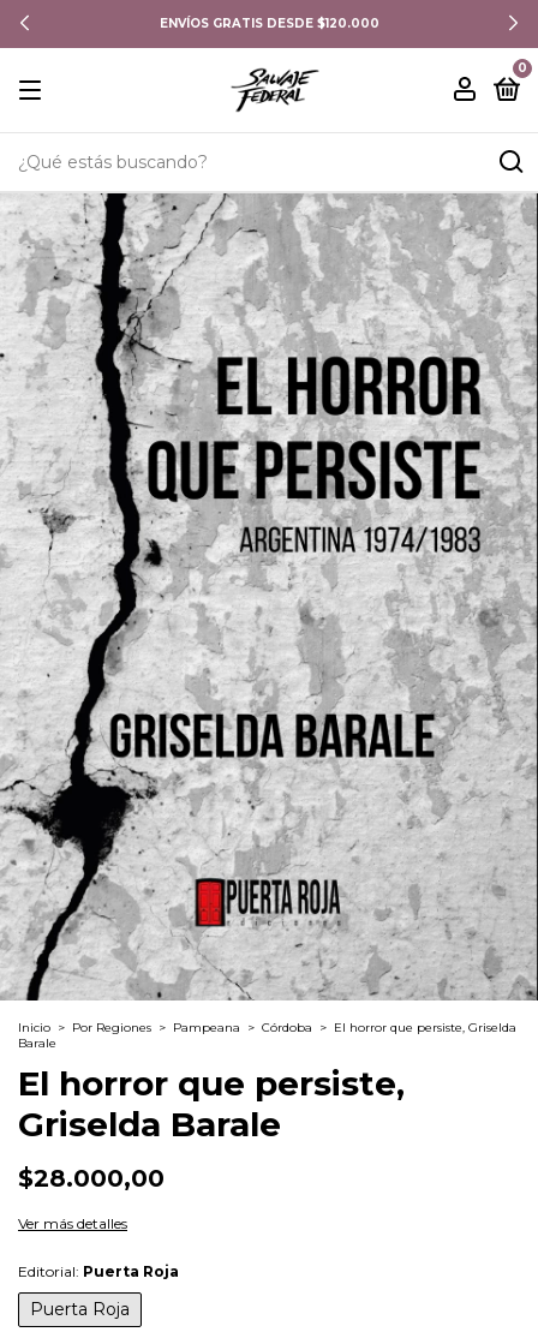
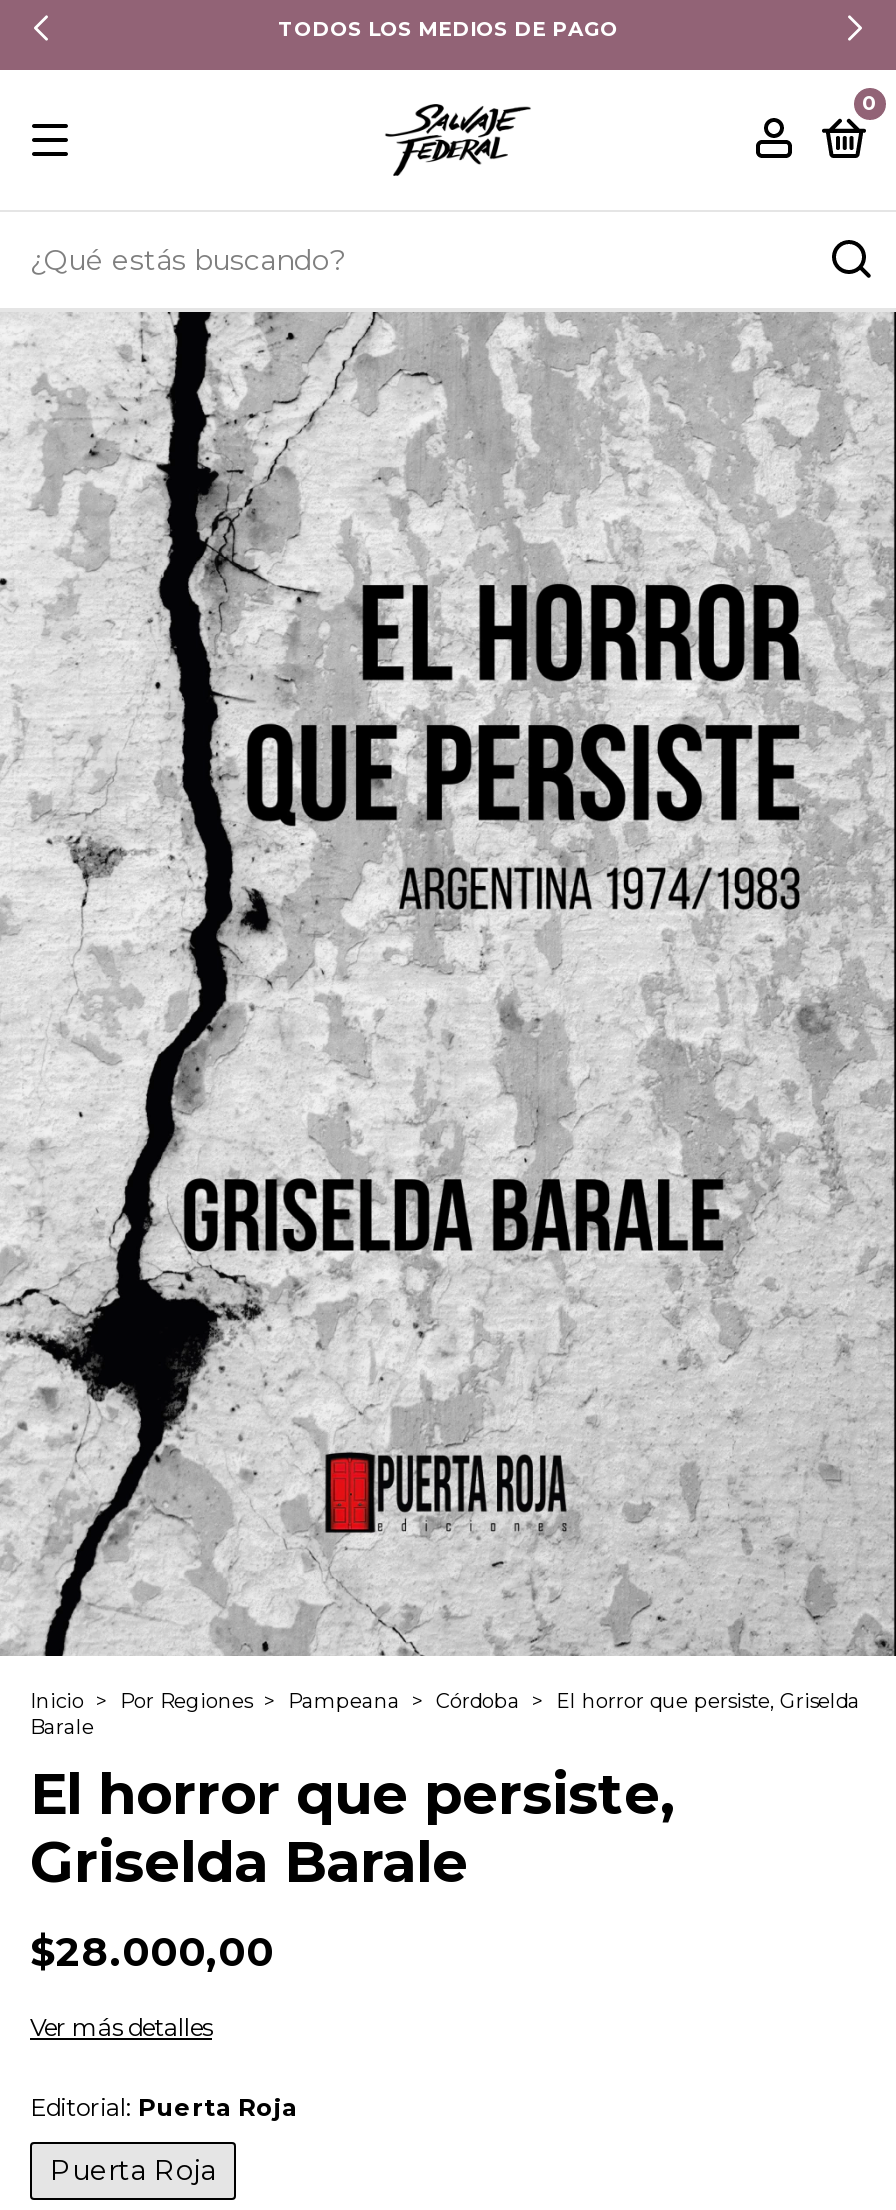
- ENVÍOS GRATIS DESDE $120.000
+ TODOS LOS MEDIOS DE PAGO
